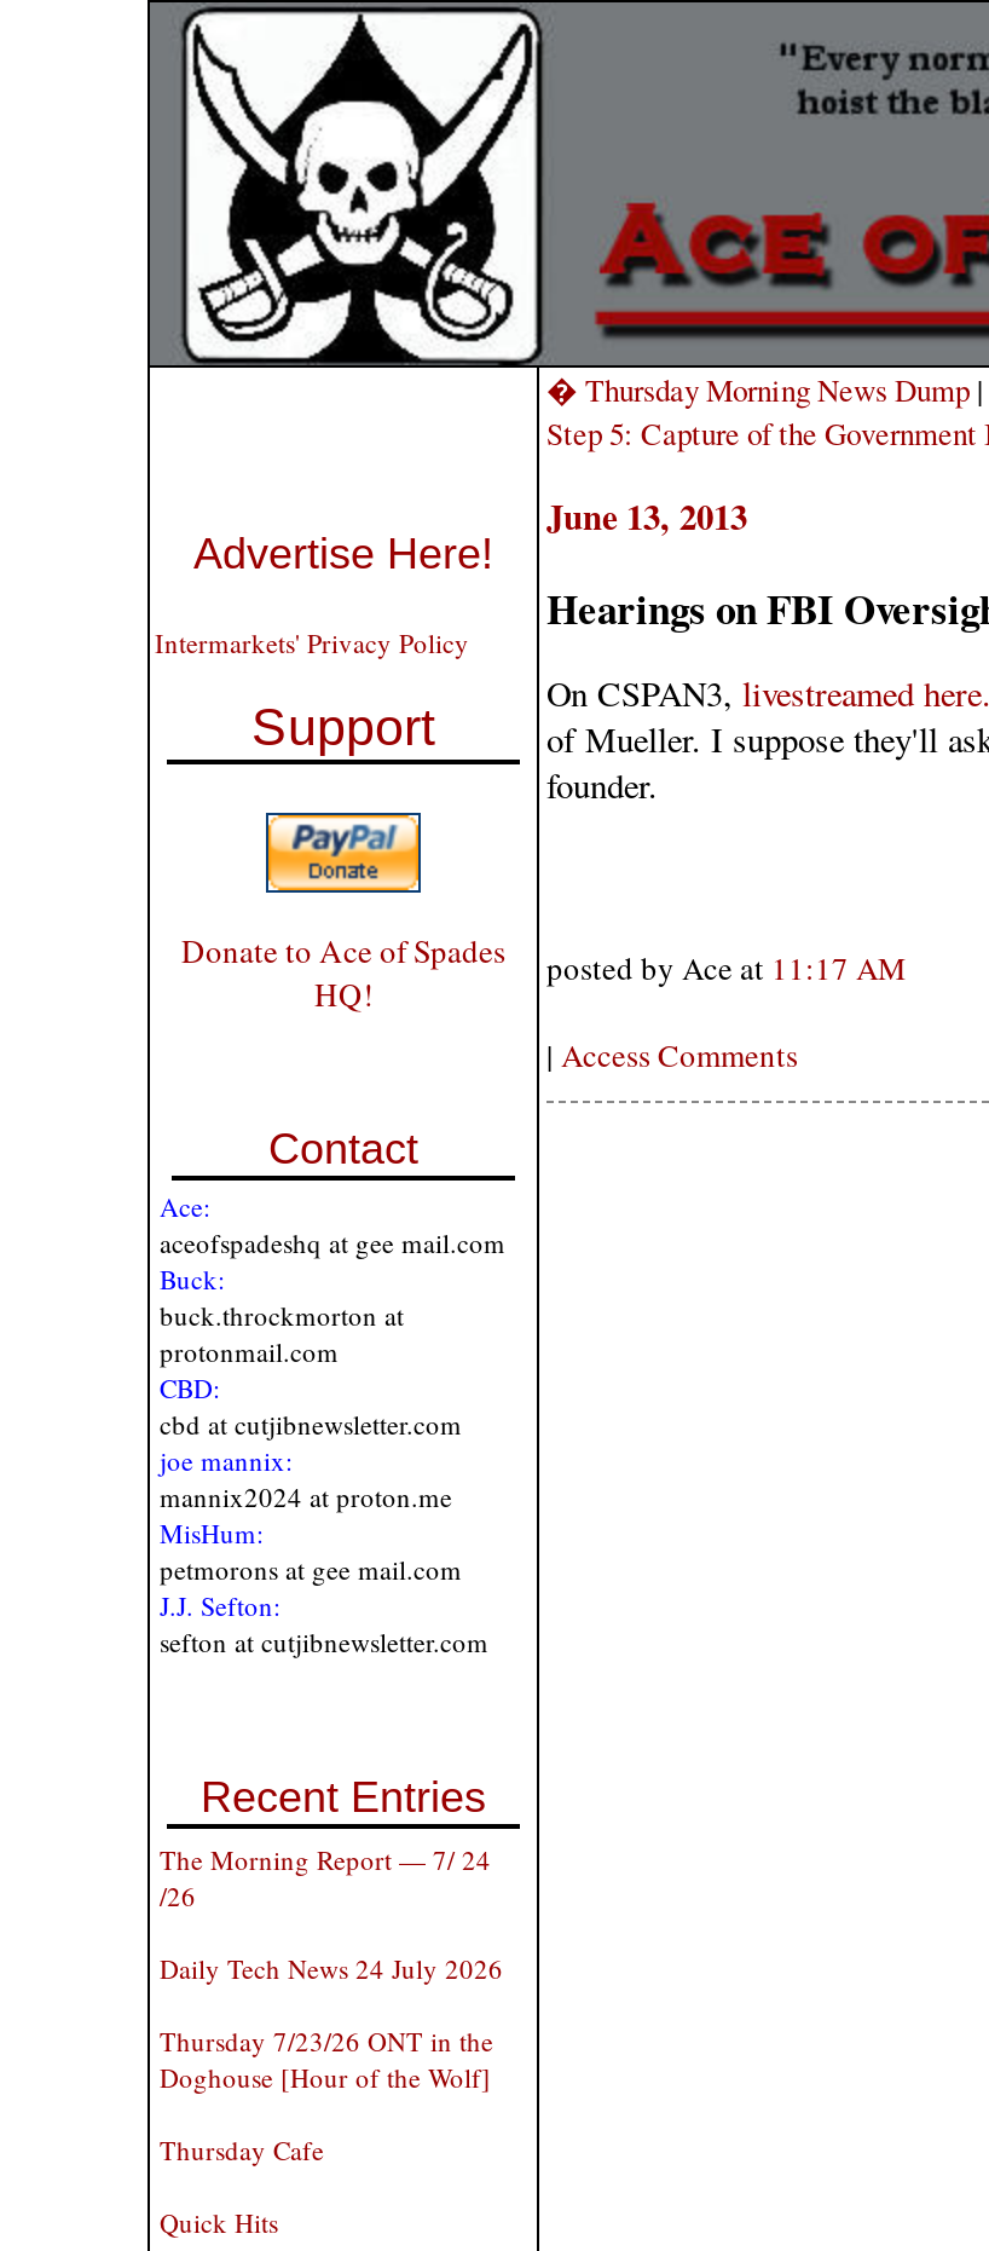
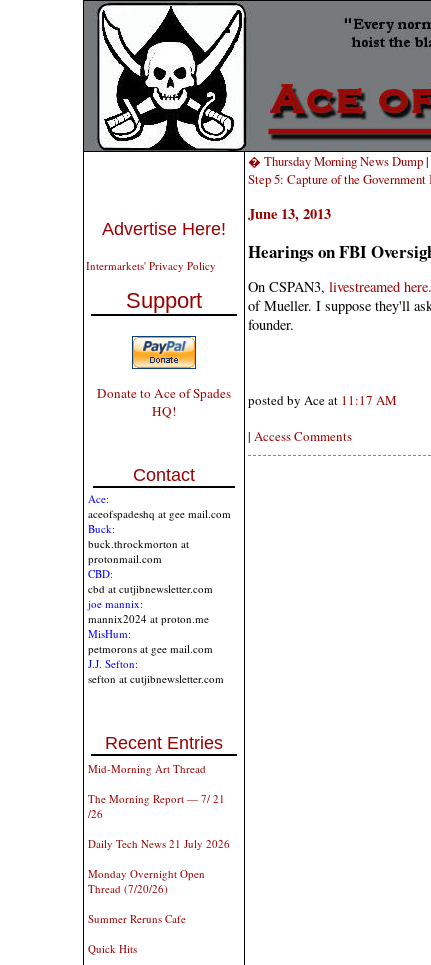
- The Morning Report — 7/ 24
+ Mid-Morning Art Thread
+ The Morning Report — 7/ 21

- Daily Tech News 24 July 2026
+ Daily Tech News 21 July 2026

- Thursday 7/23/26 ONT in the
- Doghouse [Hour of the Wolf]
+ Monday Overnight Open
+ Thread (7/20/26)

- Thursday Cafe
+ Summer Reruns Cafe
